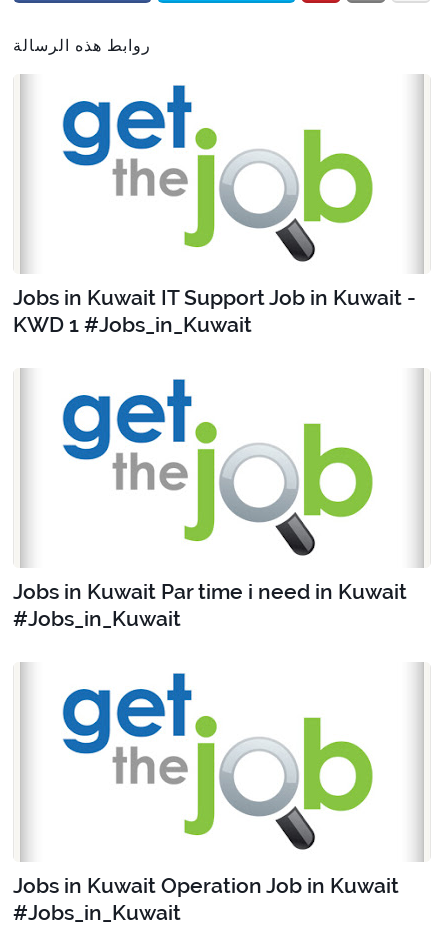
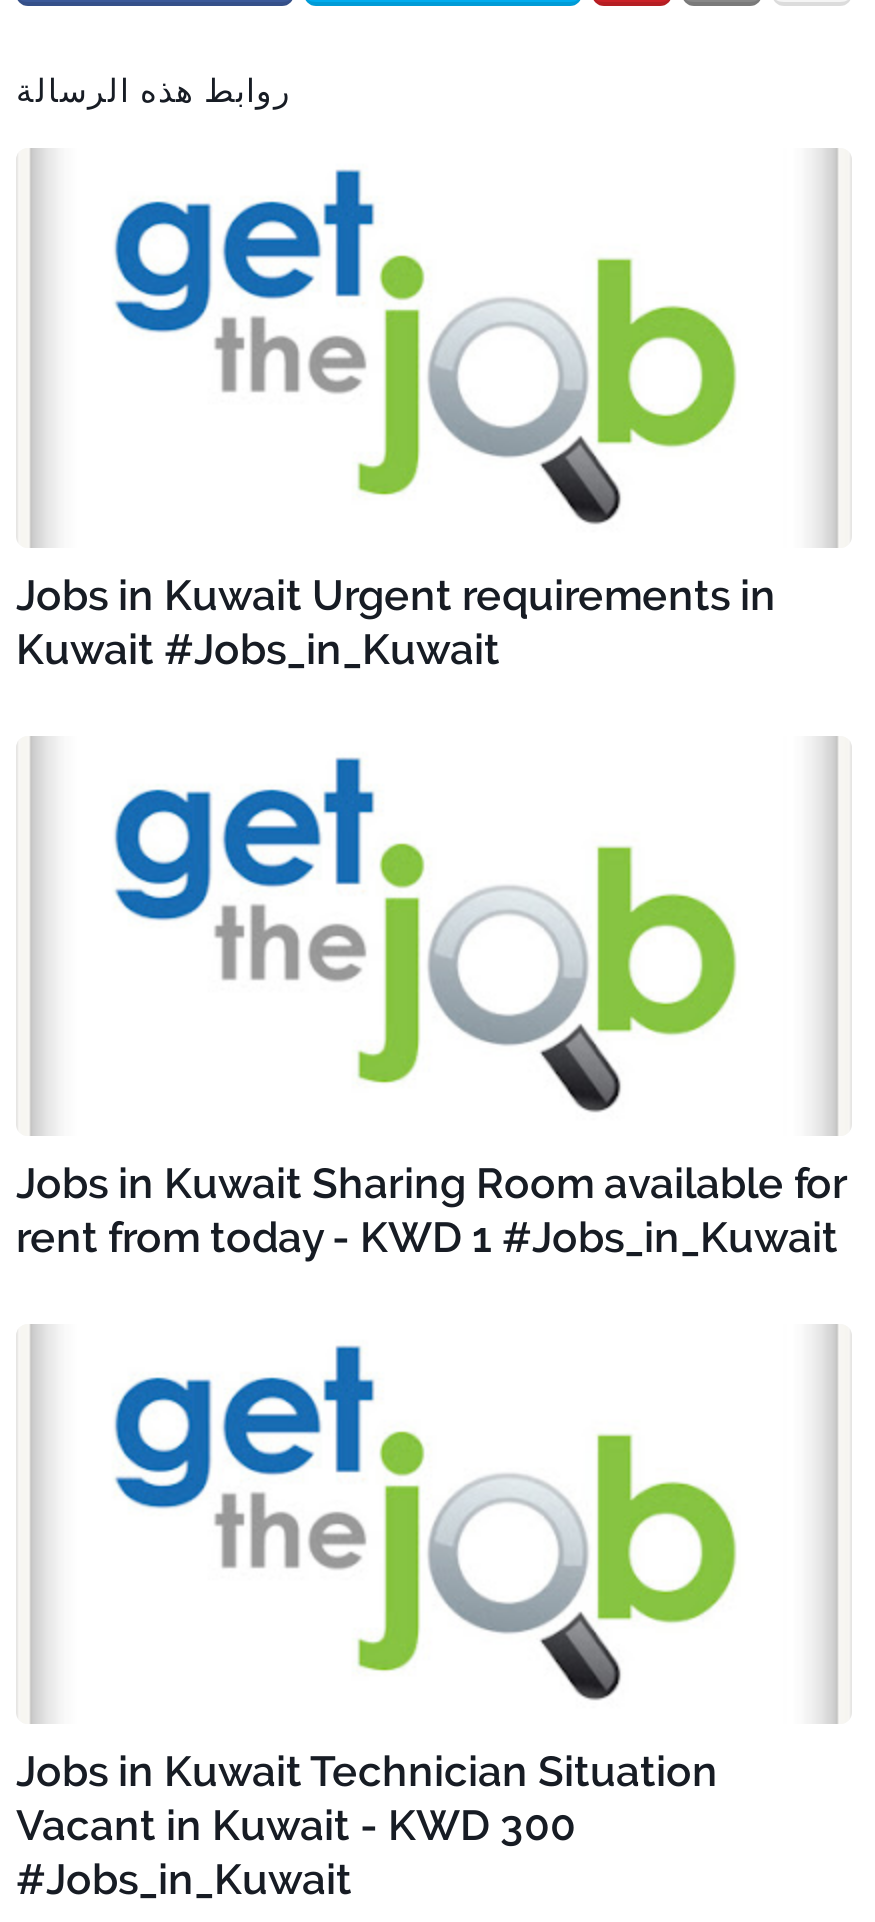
- Jobs in Kuwait IT Support Job in Kuwait -
- KWD 1 #Jobs_in_Kuwait
+ Jobs in Kuwait Urgent requirements in
+ Kuwait #Jobs_in_Kuwait

- Jobs in Kuwait Par time i need in Kuwait
- #Jobs_in_Kuwait
+ Jobs in Kuwait Sharing Room available for
+ rent from today - KWD 1 #Jobs_in_Kuwait

- Jobs in Kuwait Operation Job in Kuwait
+ Jobs in Kuwait Technician Situation
+ Vacant in Kuwait - KWD 300
